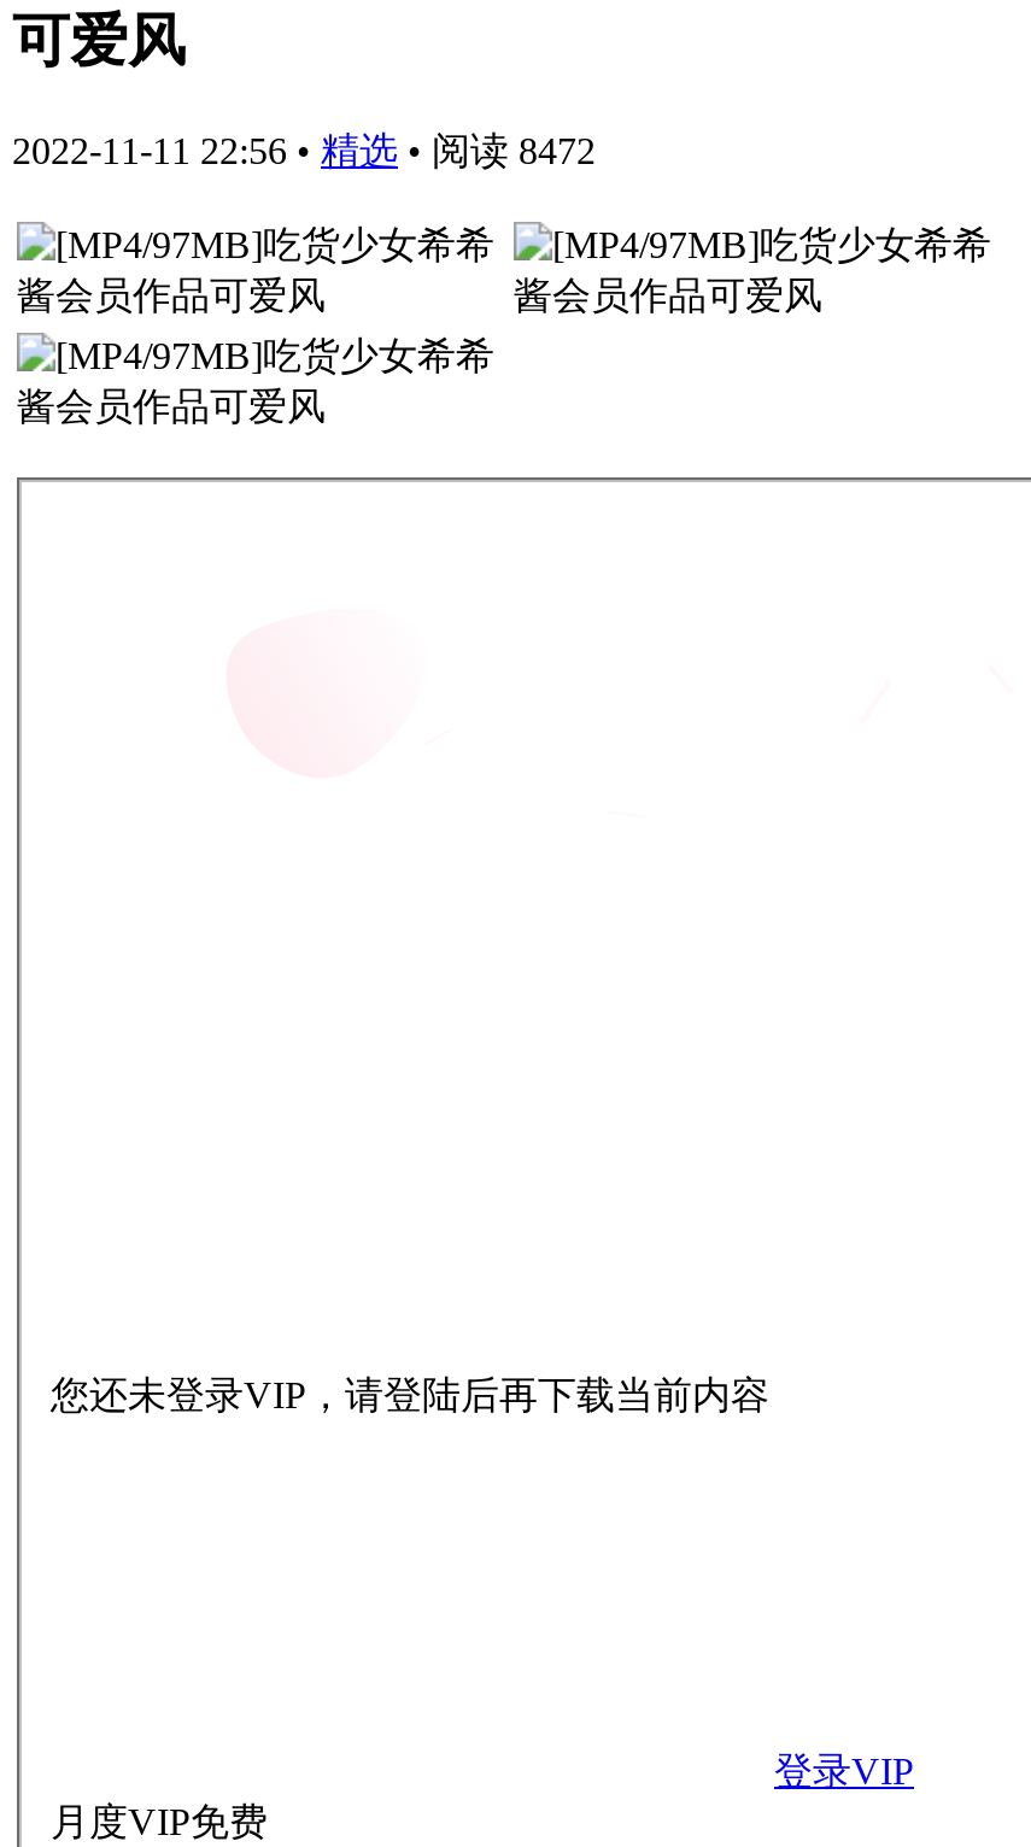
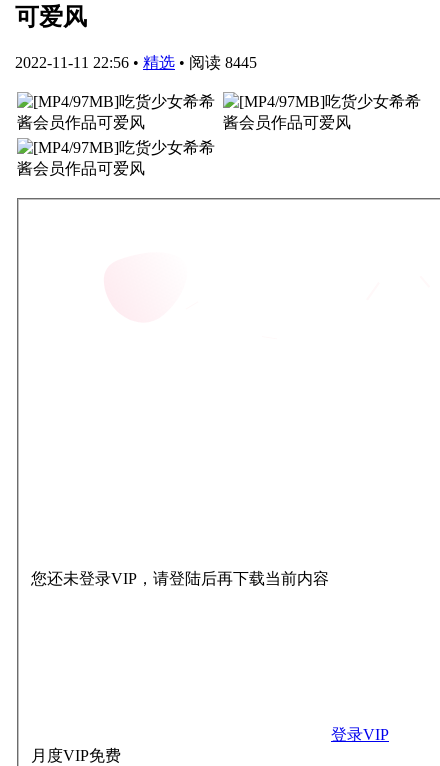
- 2022-11-11 22:56 • 精选 • 阅读 8472
+ 2022-11-11 22:56 • 精选 • 阅读 8445
